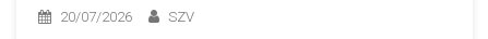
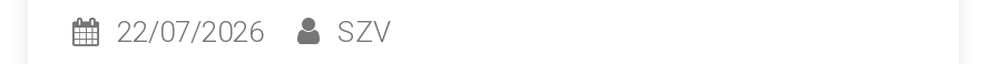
- 20/07/2026
+ 22/07/2026
